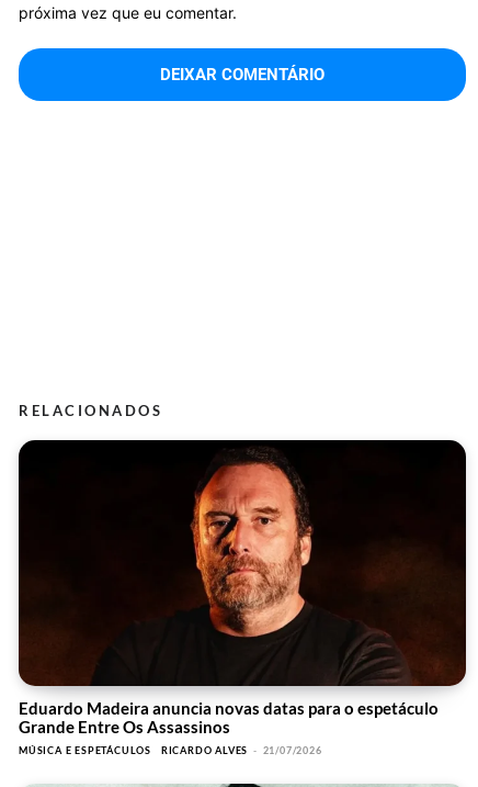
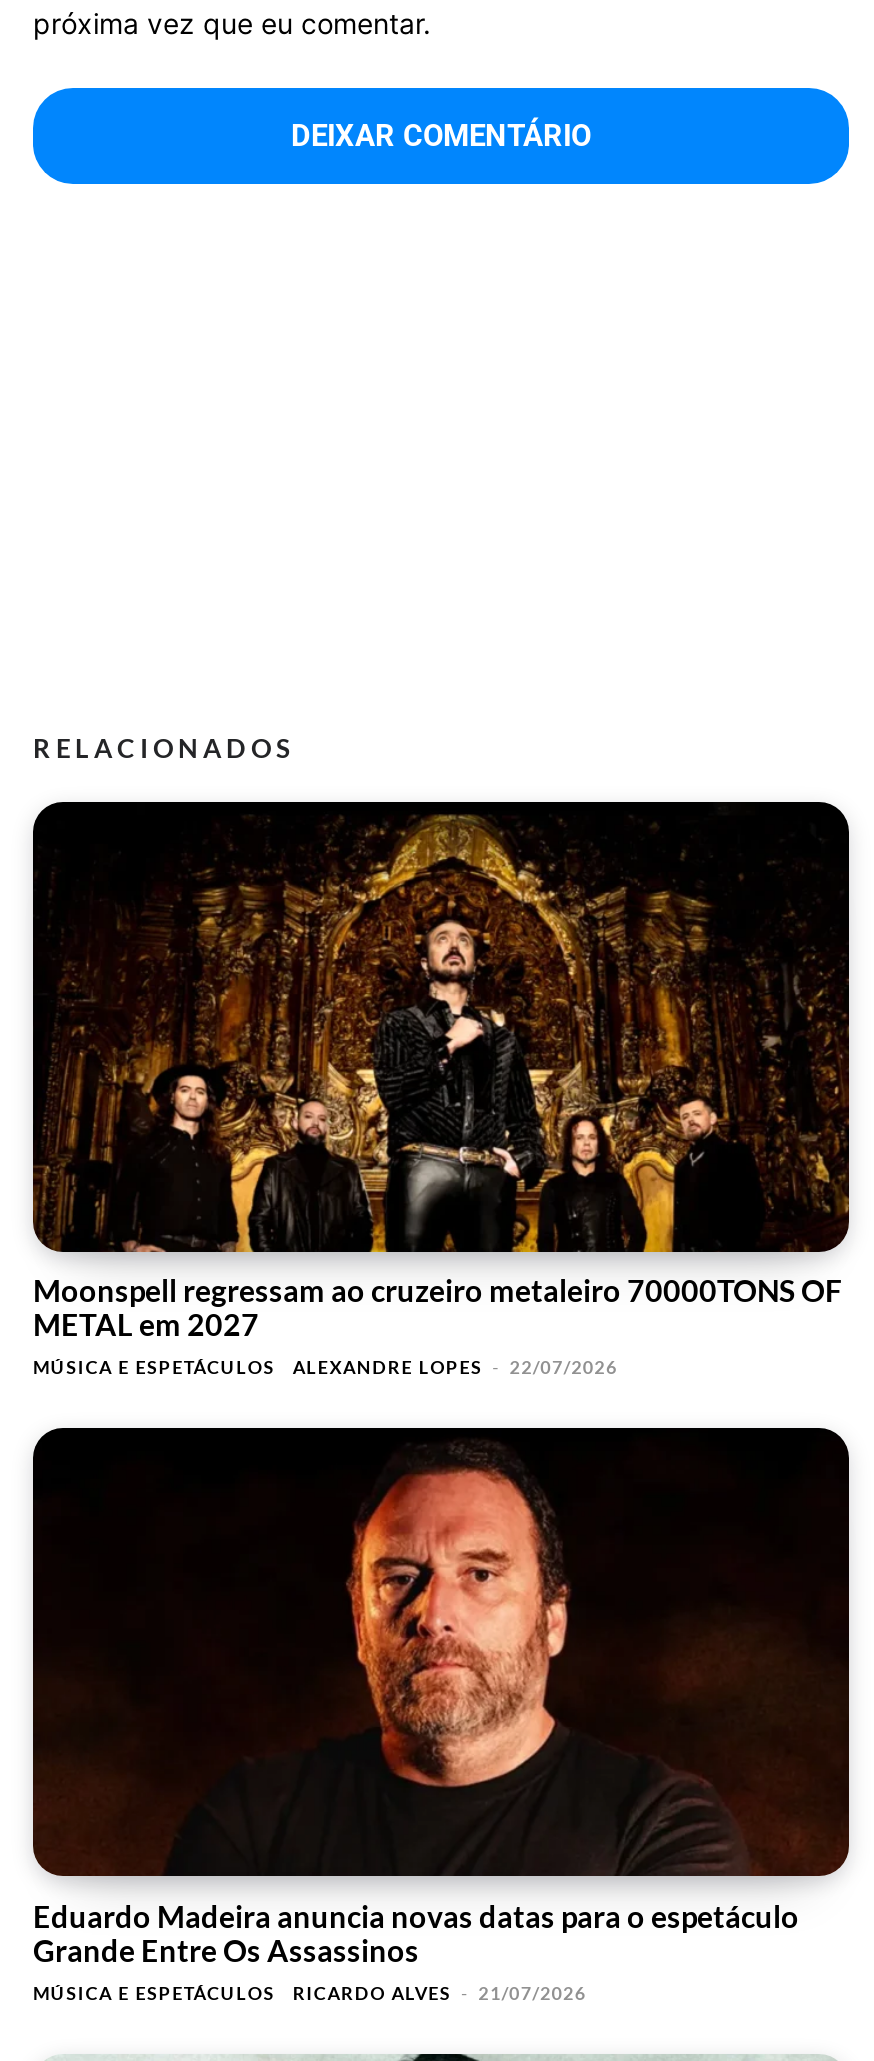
+ [image]
+ Moonspell regressam ao cruzeiro metaleiro 70000TONS OF
+ METAL em 2027
+ MÚSICA E ESPETÁCULOS
+ ALEXANDRE LOPES - 22/07/2026
